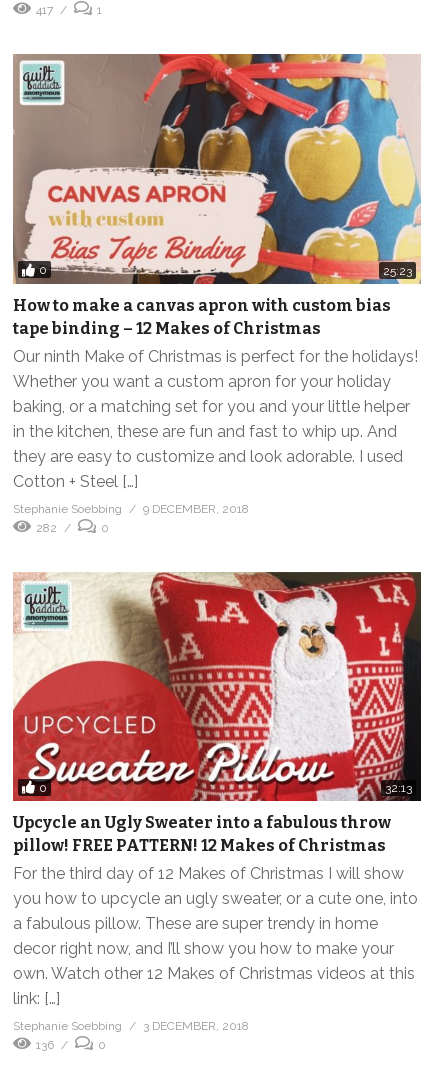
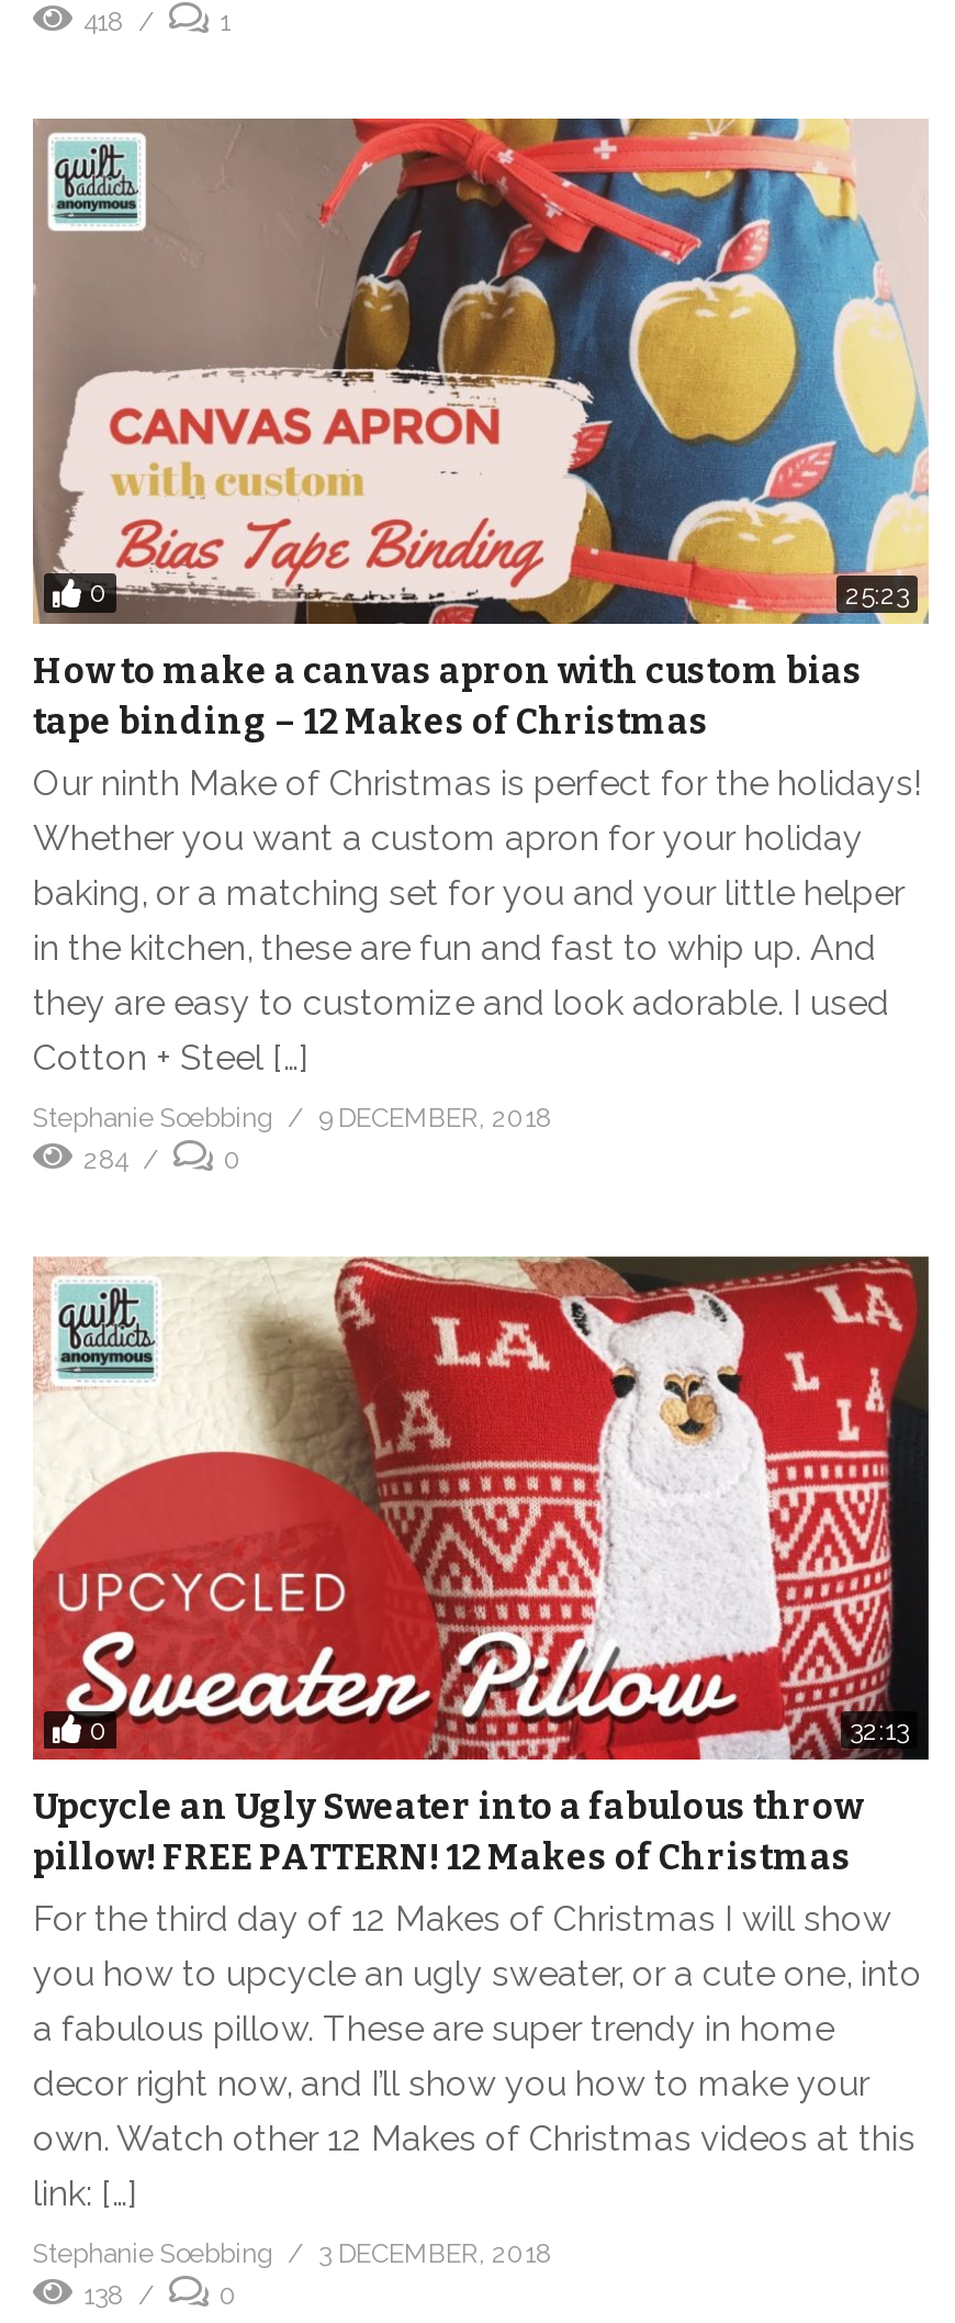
- 417
+ 418

- 282
+ 284

- 136
+ 138
